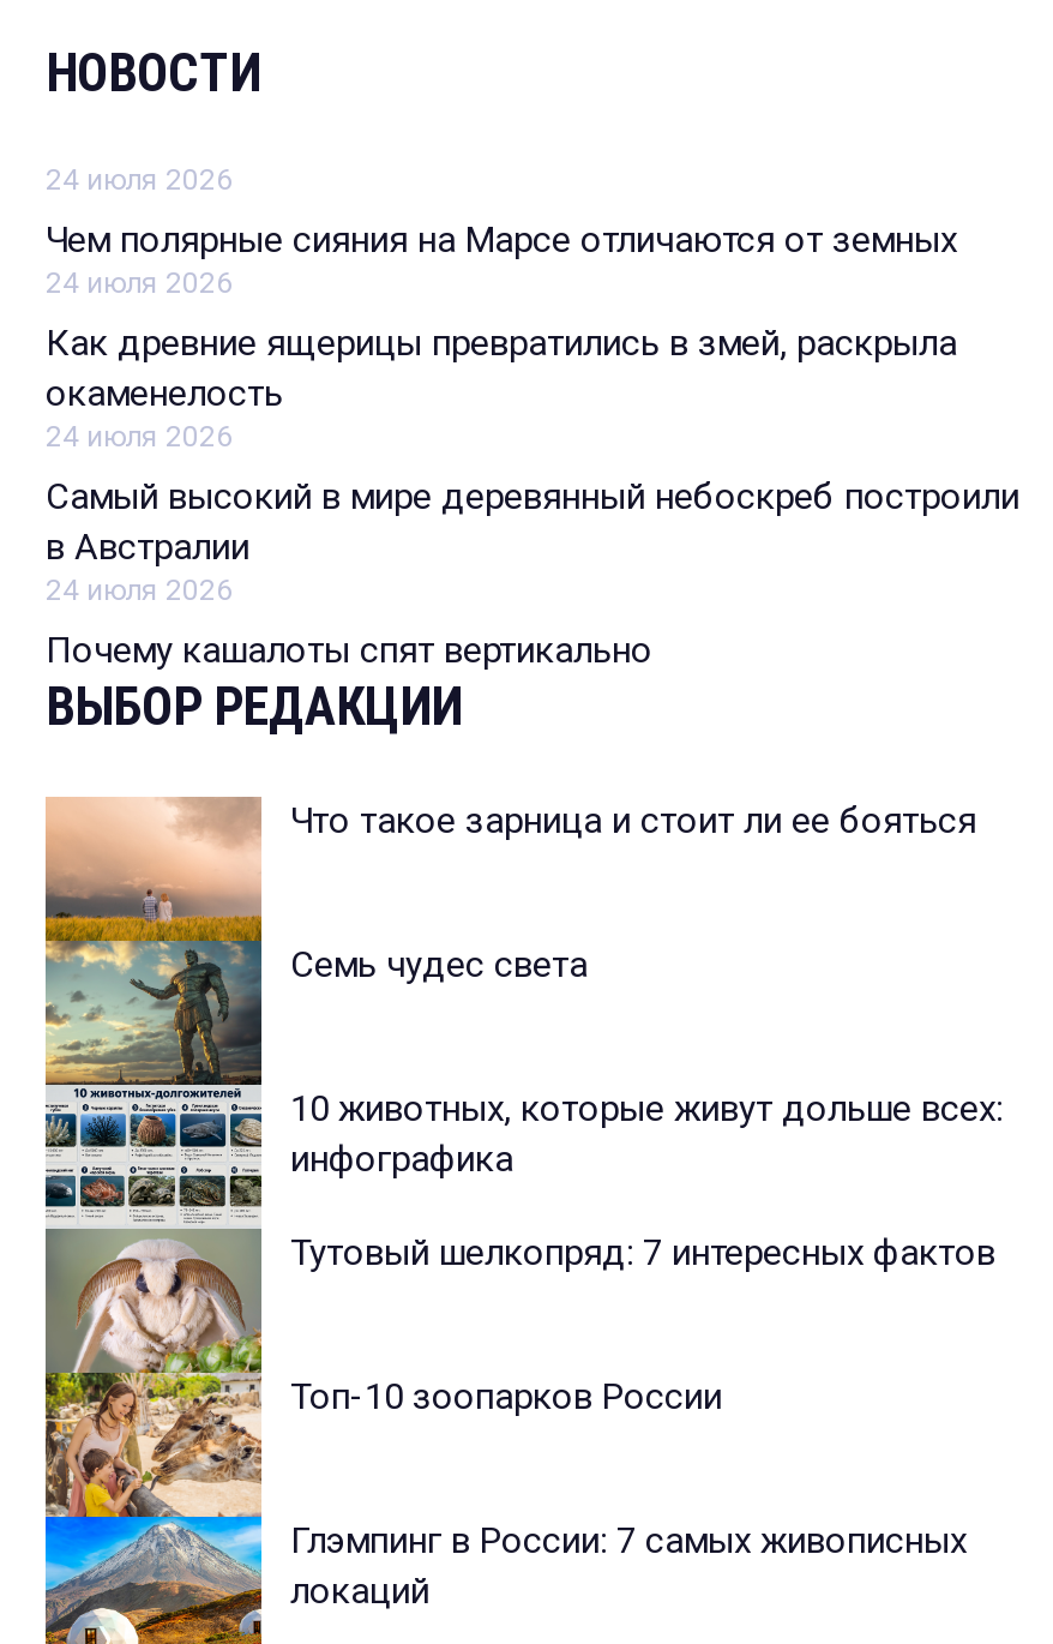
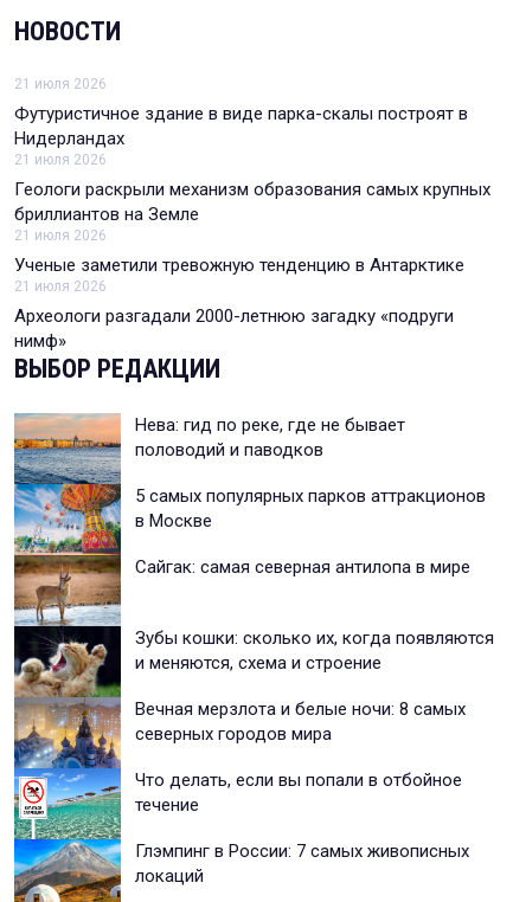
- 24 июля 2026
+ 21 июля 2026

- Чем полярные сияния на Марсе отличаются от земных
- 24 июля 2026
+ Футуристичное здание в виде парка-скалы построят в
+ Нидерландах
+ 21 июля 2026

- Как древние ящерицы превратились в змей, раскрыла
- окаменелость
- 24 июля 2026
+ Геологи раскрыли механизм образования самых крупных
+ бриллиантов на Земле
+ 21 июля 2026

- Самый высокий в мире деревянный небоскреб построили
- в Австралии
- 24 июля 2026
+ Ученые заметили тревожную тенденцию в Антарктике
+ 21 июля 2026

- Почему кашалоты спят вертикально
+ Археологи разгадали 2000-летнюю загадку «подруги
+ нимф»

- [image]
- Что такое зарница и стоит ли ее бояться
- Семь чудес света
- 10 животных, которые живут дольше всех:
- инфографика
- Тутовый шелкопряд: 7 интересных фактов
- Топ-10 зоопарков России
+ [image]
+ Нева: гид по реке, где не бывает
+ половодий и паводков
+ 5 самых популярных парков аттракционов
+ в Москве
+ Сайгак: самая северная антилопа в мире
+ Зубы кошки: сколько их, когда появляются
+ и меняются, схема и строение
+ Вечная мерзлота и белые ночи: 8 самых
+ северных городов мира
+ Что делать, если вы попали в отбойное
+ течение
